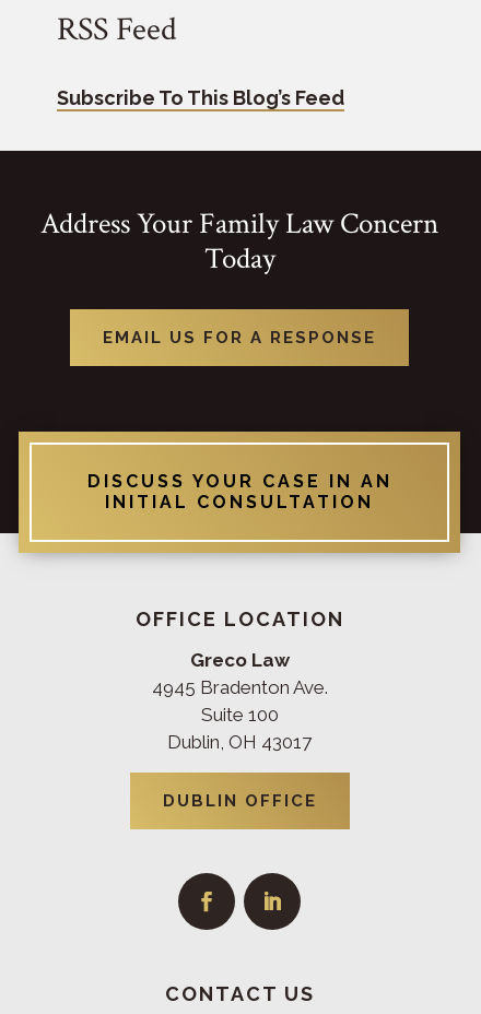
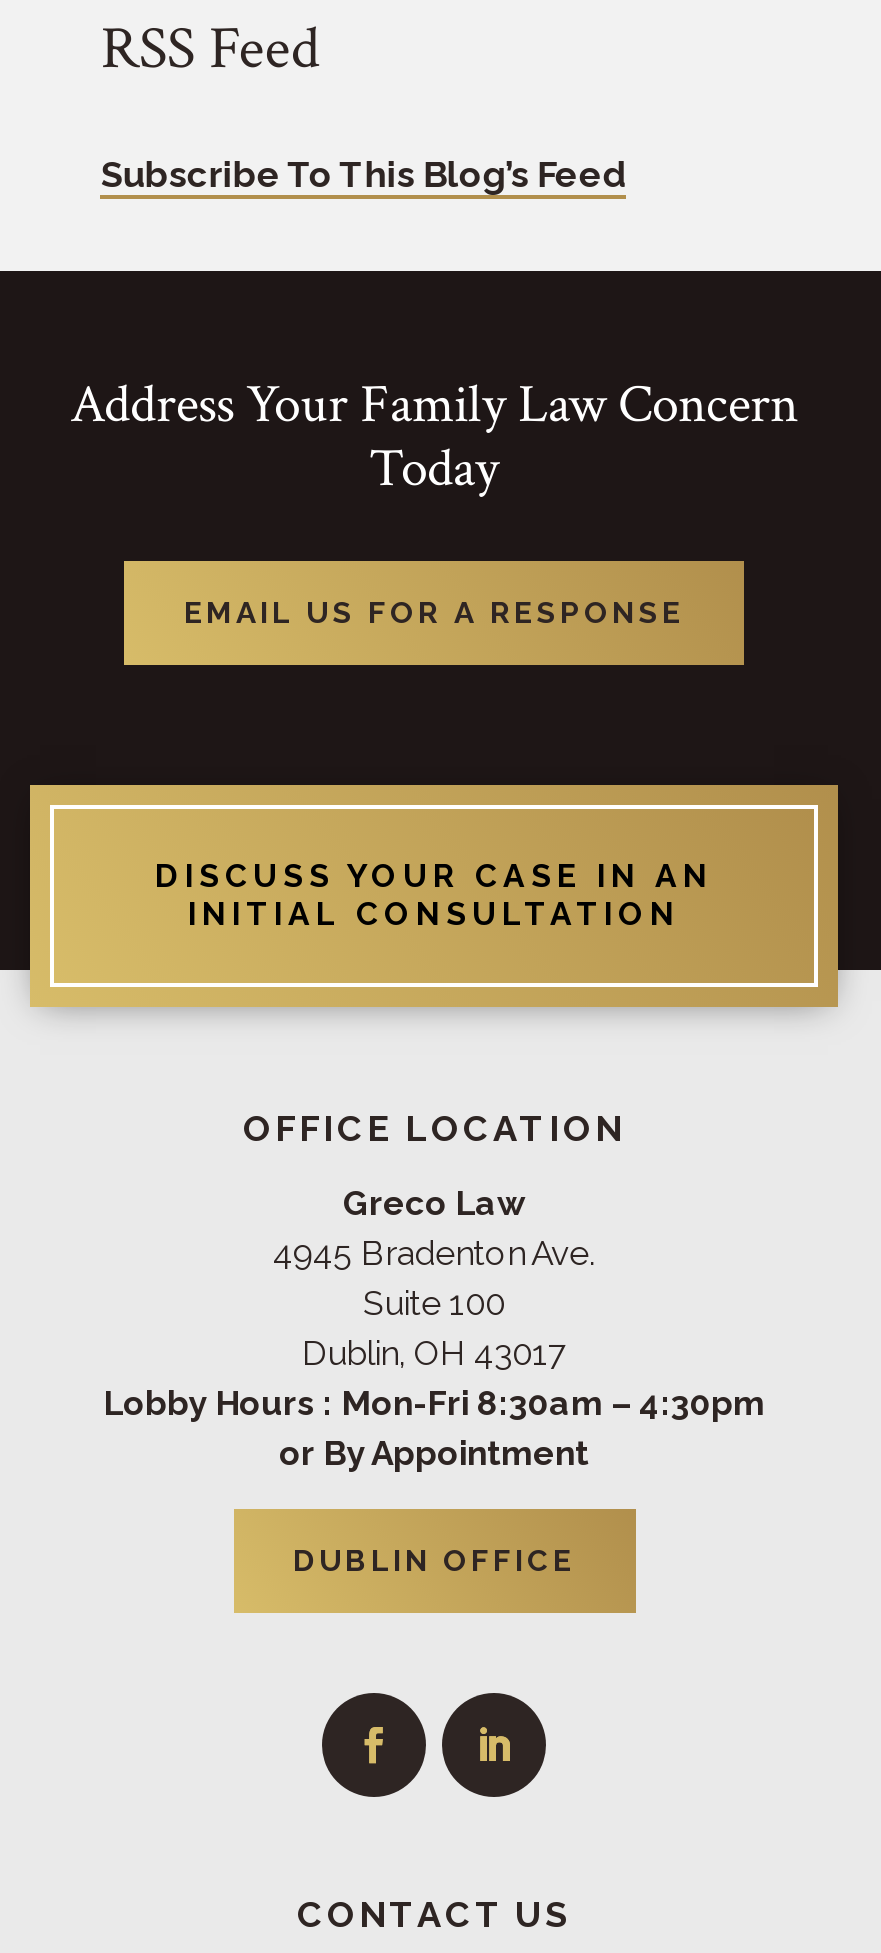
+ Lobby Hours : Mon-Fri 8:30am – 4:30pm
+ or By Appointment
